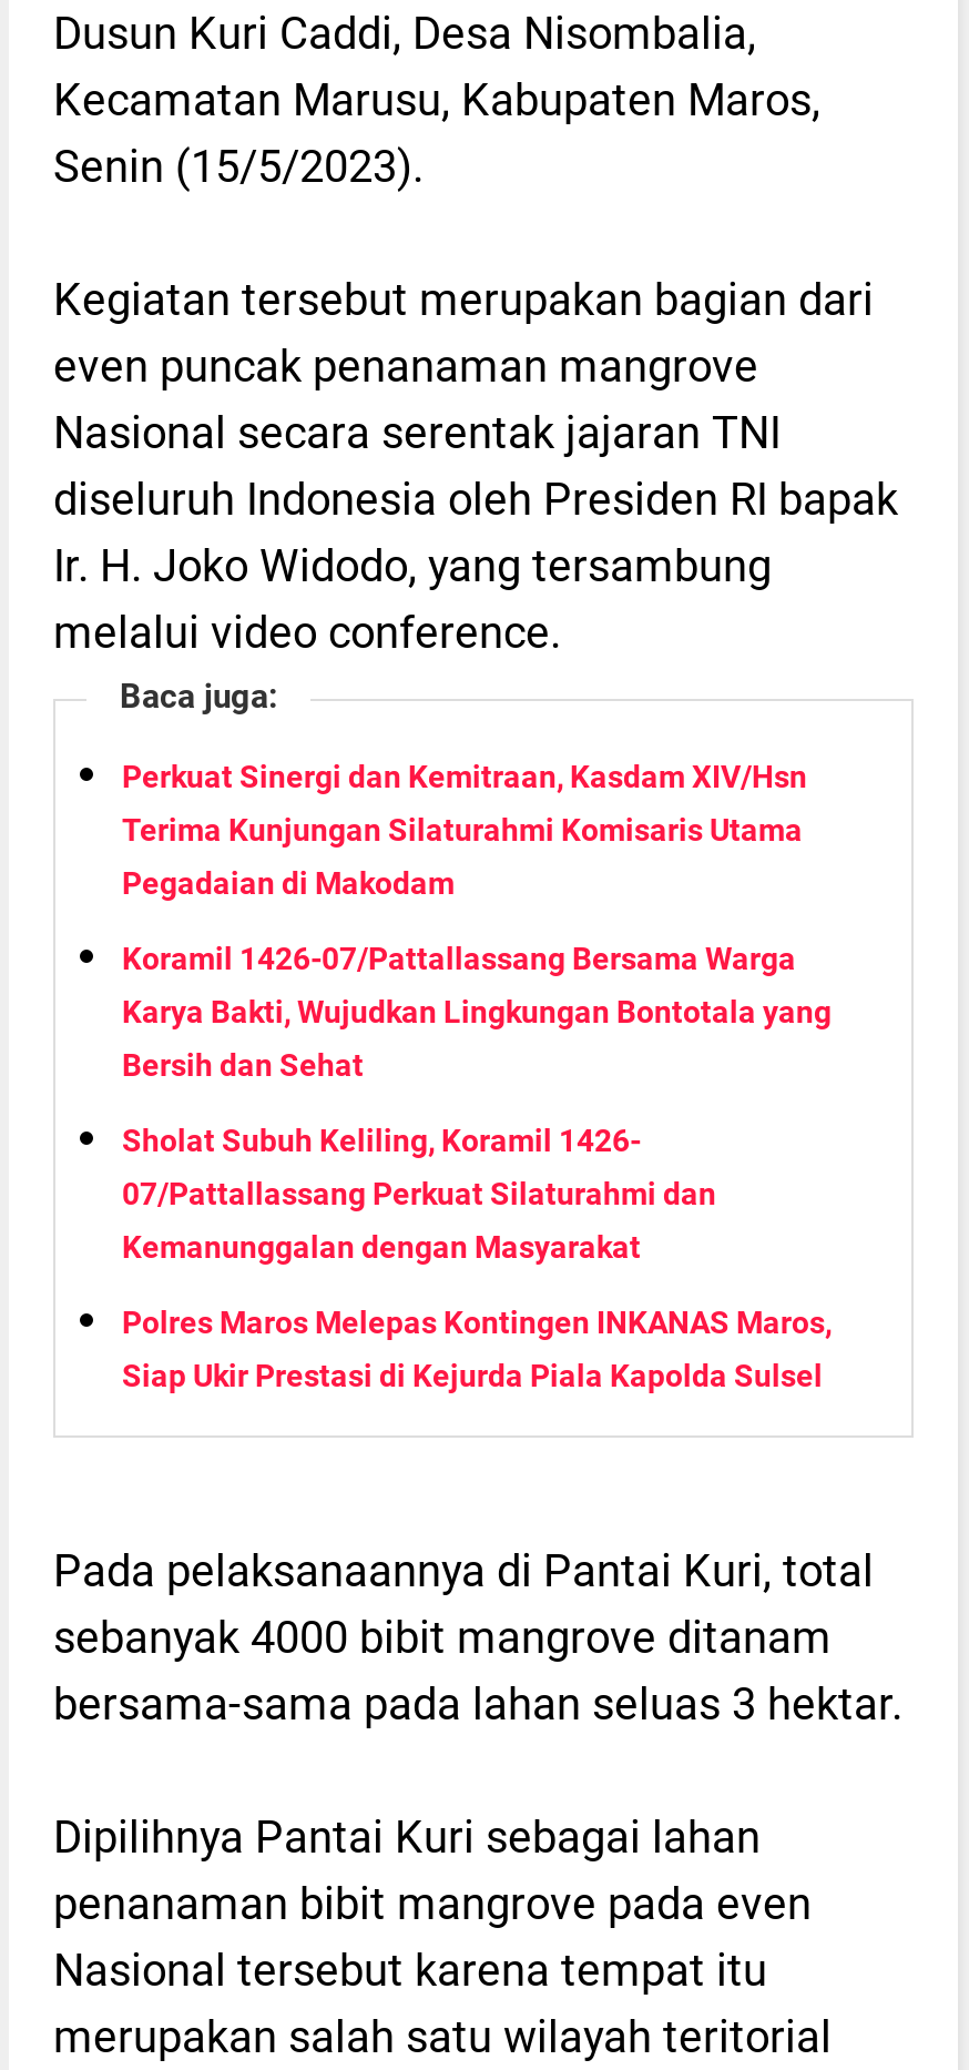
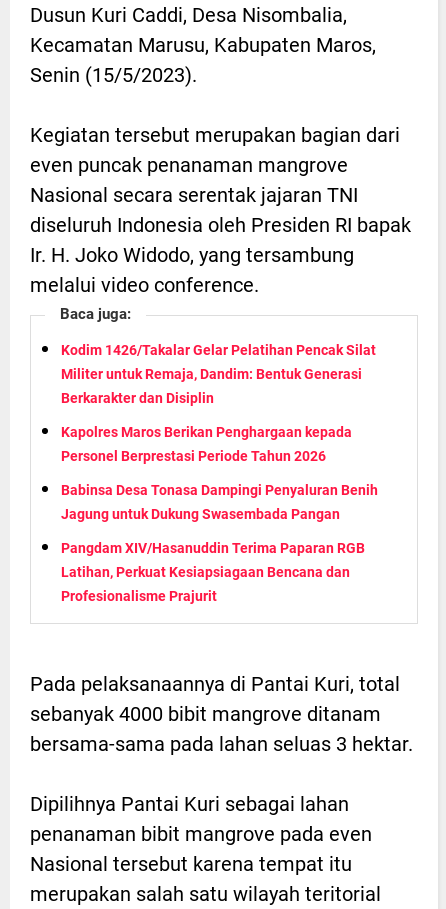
- Perkuat Sinergi dan Kemitraan, Kasdam XIV/Hsn
- Terima Kunjungan Silaturahmi Komisaris Utama
- Pegadaian di Makodam
- Koramil 1426-07/Pattallassang Bersama Warga
- Karya Bakti, Wujudkan Lingkungan Bontotala yang
- Bersih dan Sehat
- Sholat Subuh Keliling, Koramil 1426-
- 07/Pattallassang Perkuat Silaturahmi dan
- Kemanunggalan dengan Masyarakat
- Polres Maros Melepas Kontingen INKANAS Maros,
- Siap Ukir Prestasi di Kejurda Piala Kapolda Sulsel
+ Kodim 1426/Takalar Gelar Pelatihan Pencak Silat
+ Militer untuk Remaja, Dandim: Bentuk Generasi
+ Berkarakter dan Disiplin
+ Kapolres Maros Berikan Penghargaan kepada
+ Personel Berprestasi Periode Tahun 2026
+ Babinsa Desa Tonasa Dampingi Penyaluran Benih
+ Jagung untuk Dukung Swasembada Pangan
+ Pangdam XIV/Hasanuddin Terima Paparan RGB
+ Latihan, Perkuat Kesiapsiagaan Bencana dan
+ Profesionalisme Prajurit
